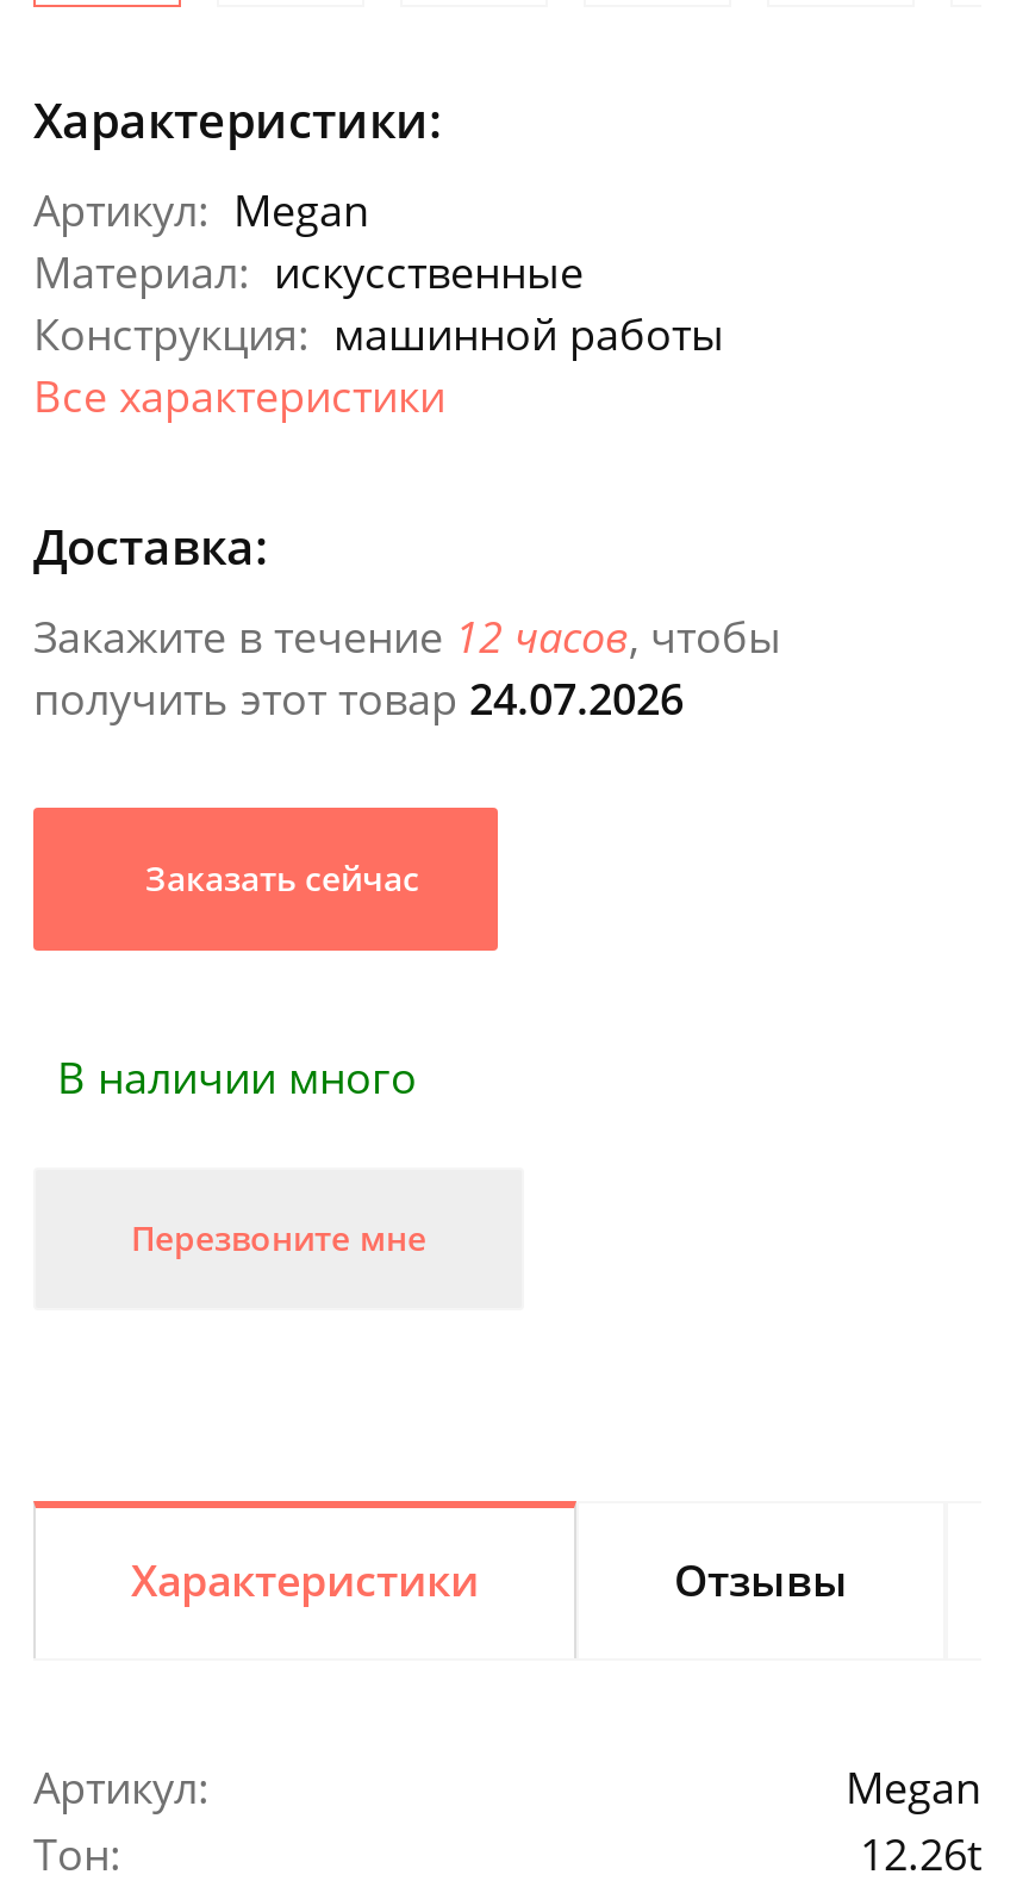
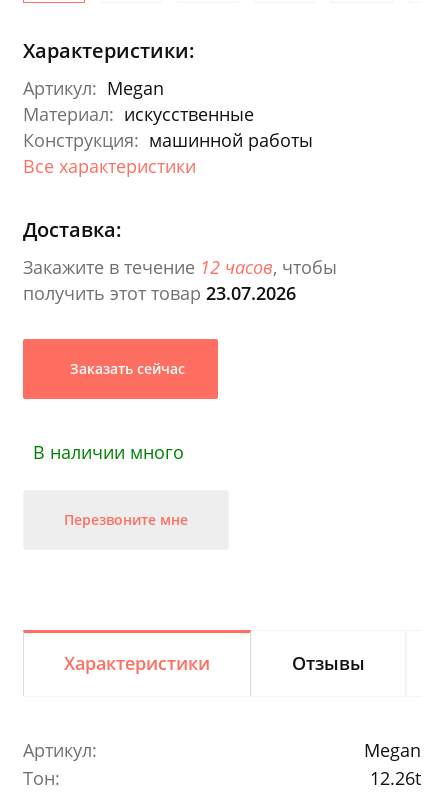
- получить этот товар 24.07.2026
+ получить этот товар 23.07.2026
